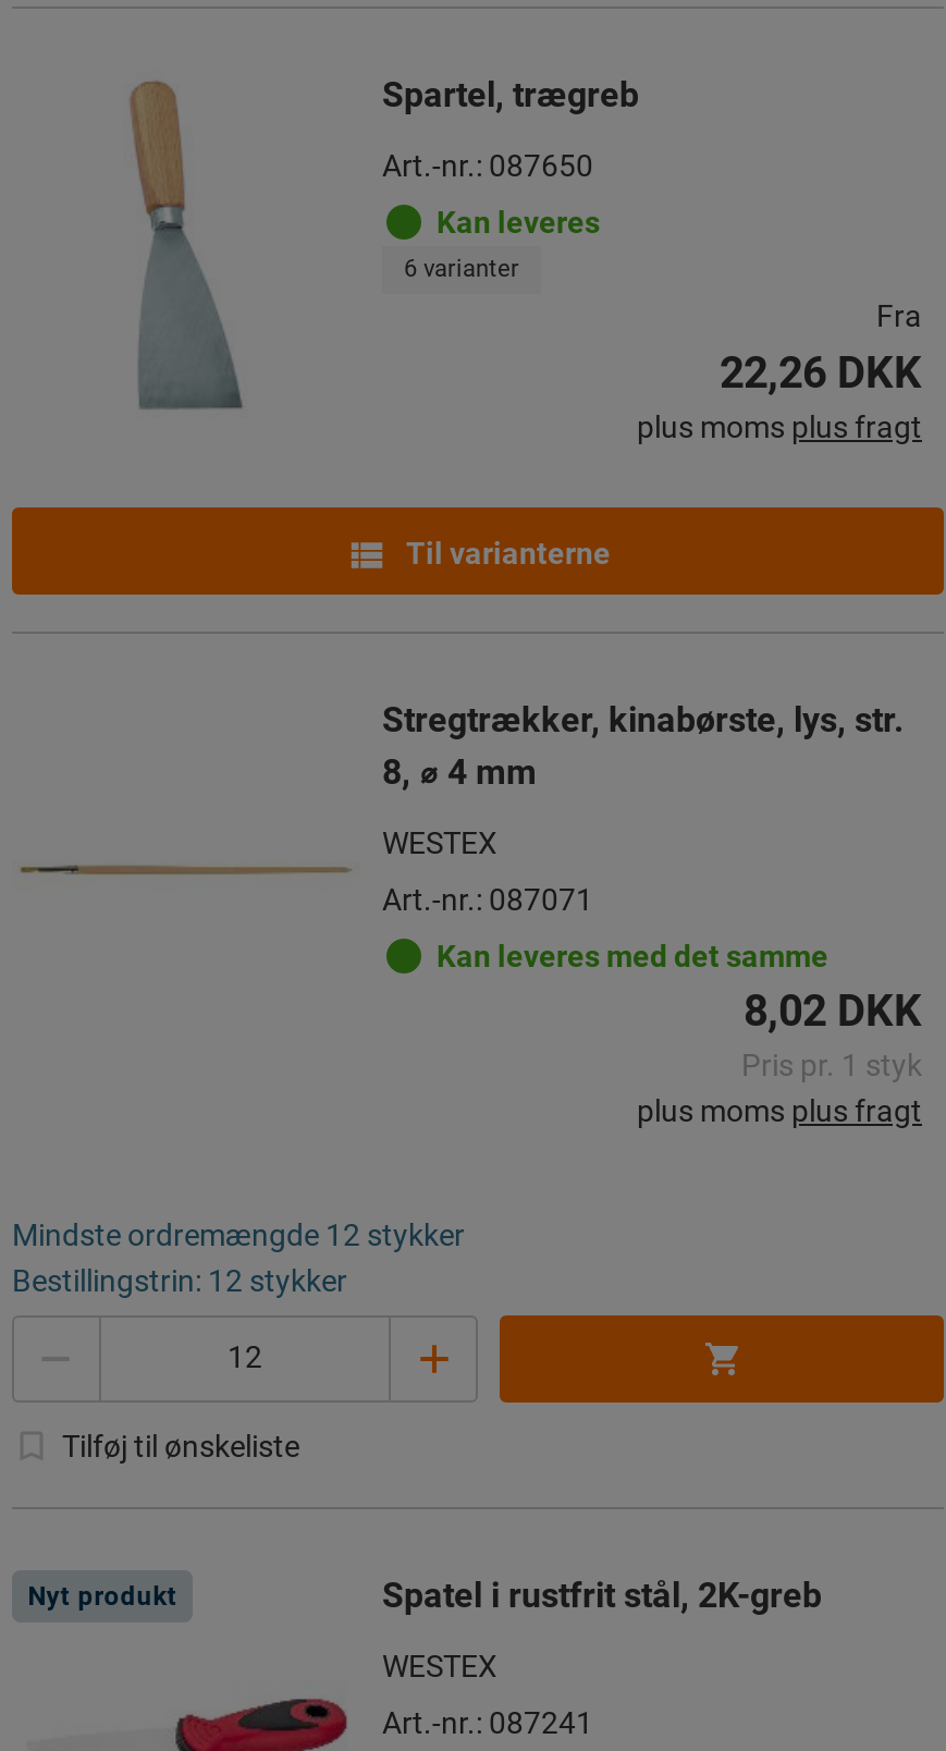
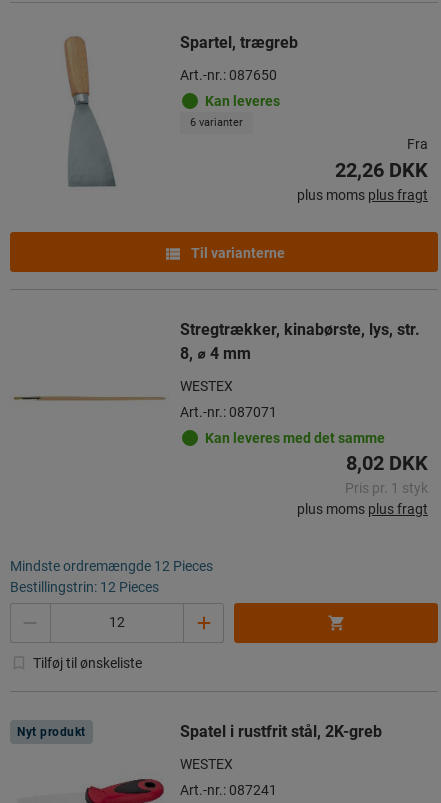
- Mindste ordremængde 12 stykker
+ Mindste ordremængde 12 Pieces

- Bestillingstrin: 12 stykker
+ Bestillingstrin: 12 Pieces
